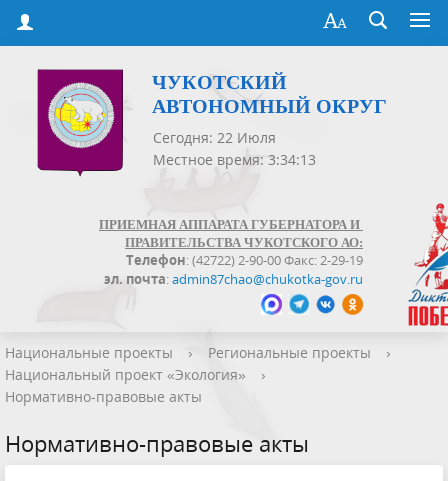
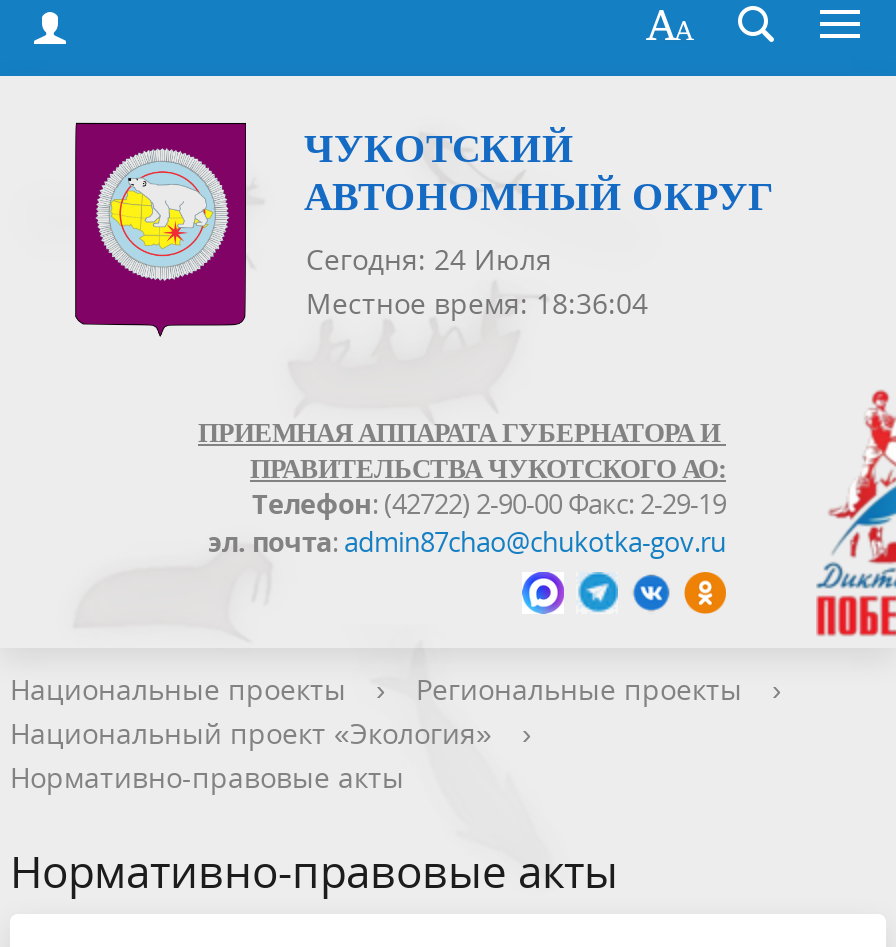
- Сегодня: 22 Июля
+ Сегодня: 24 Июля

- Местное время: 3:34:13
+ Местное время: 18:36:04
